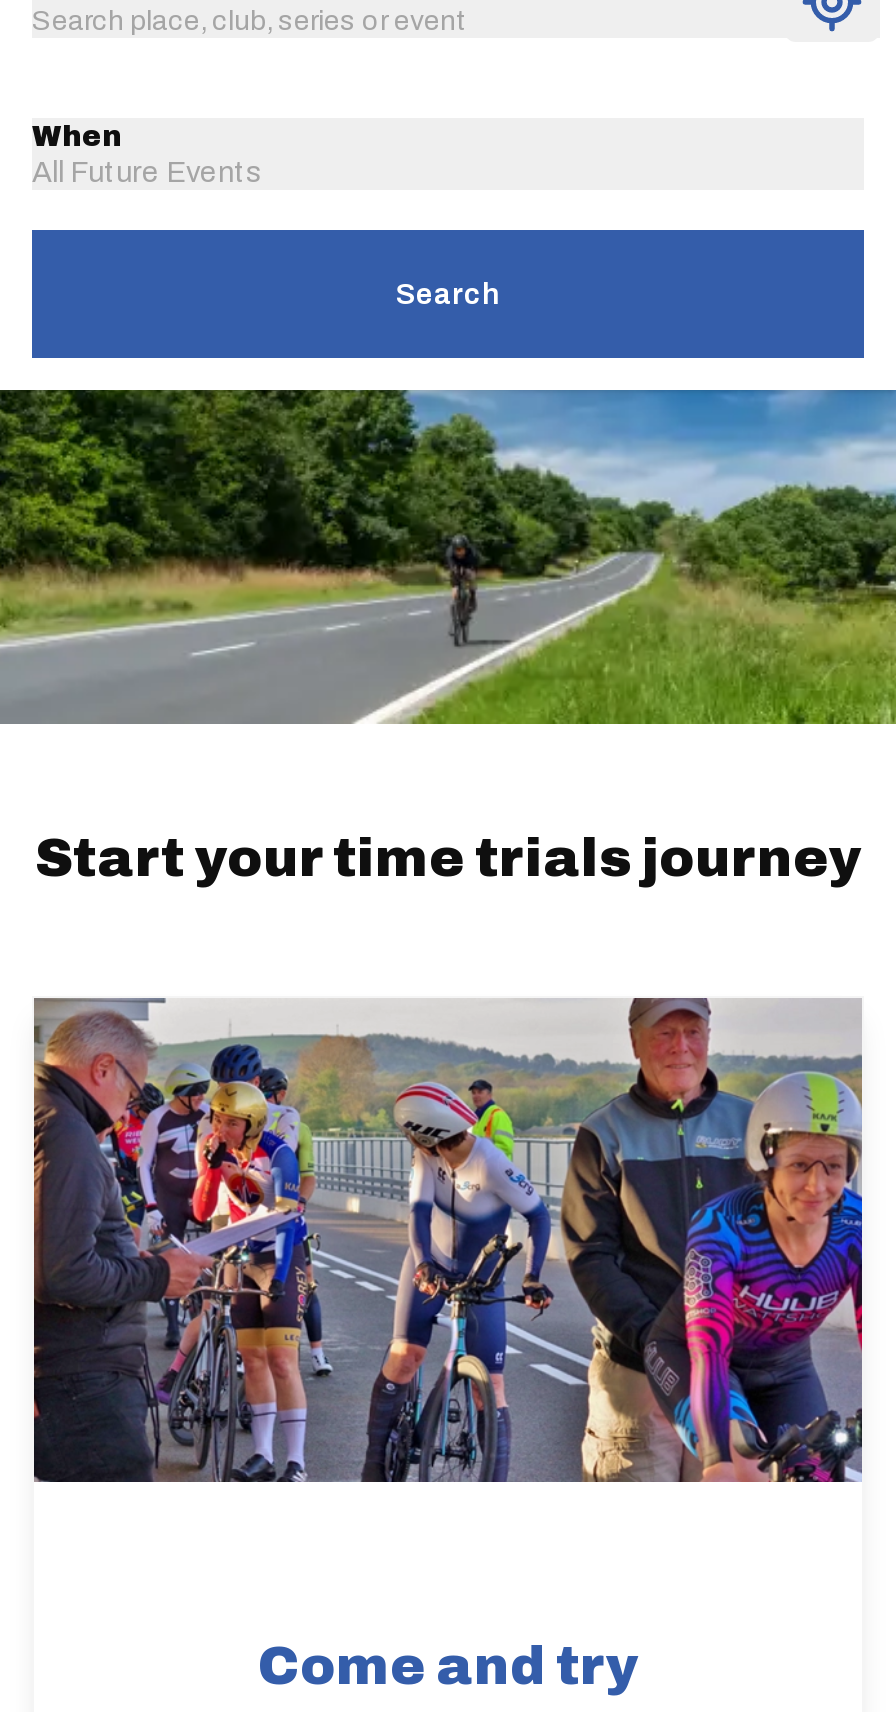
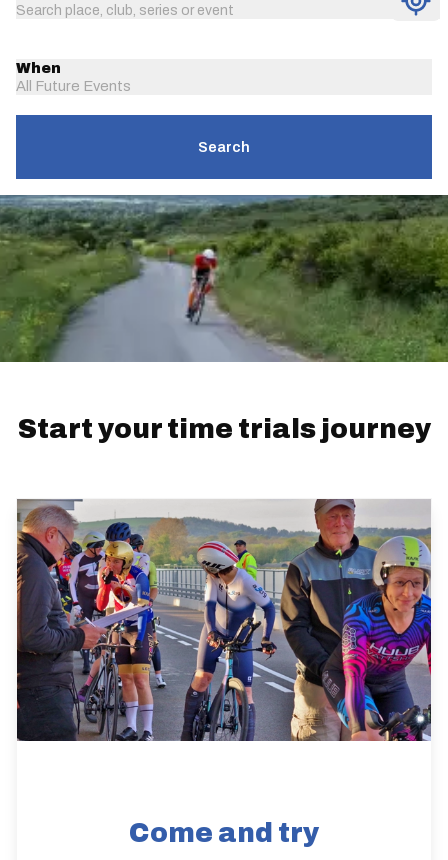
- [image]
+ [image]
